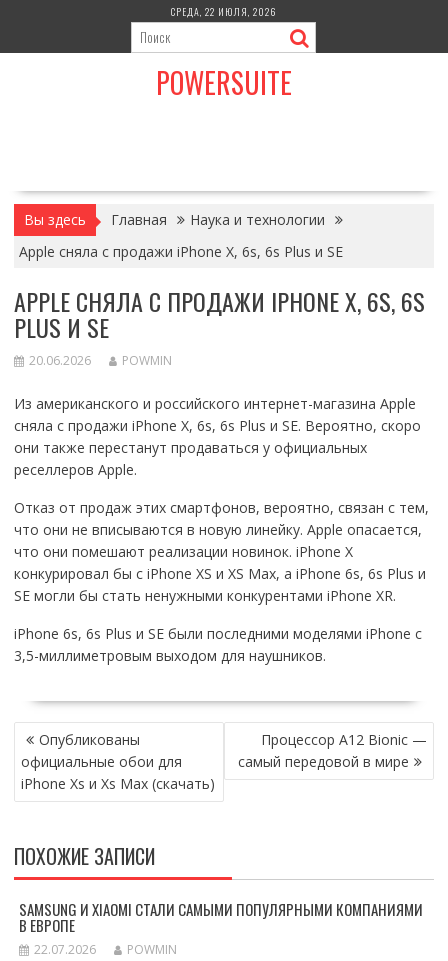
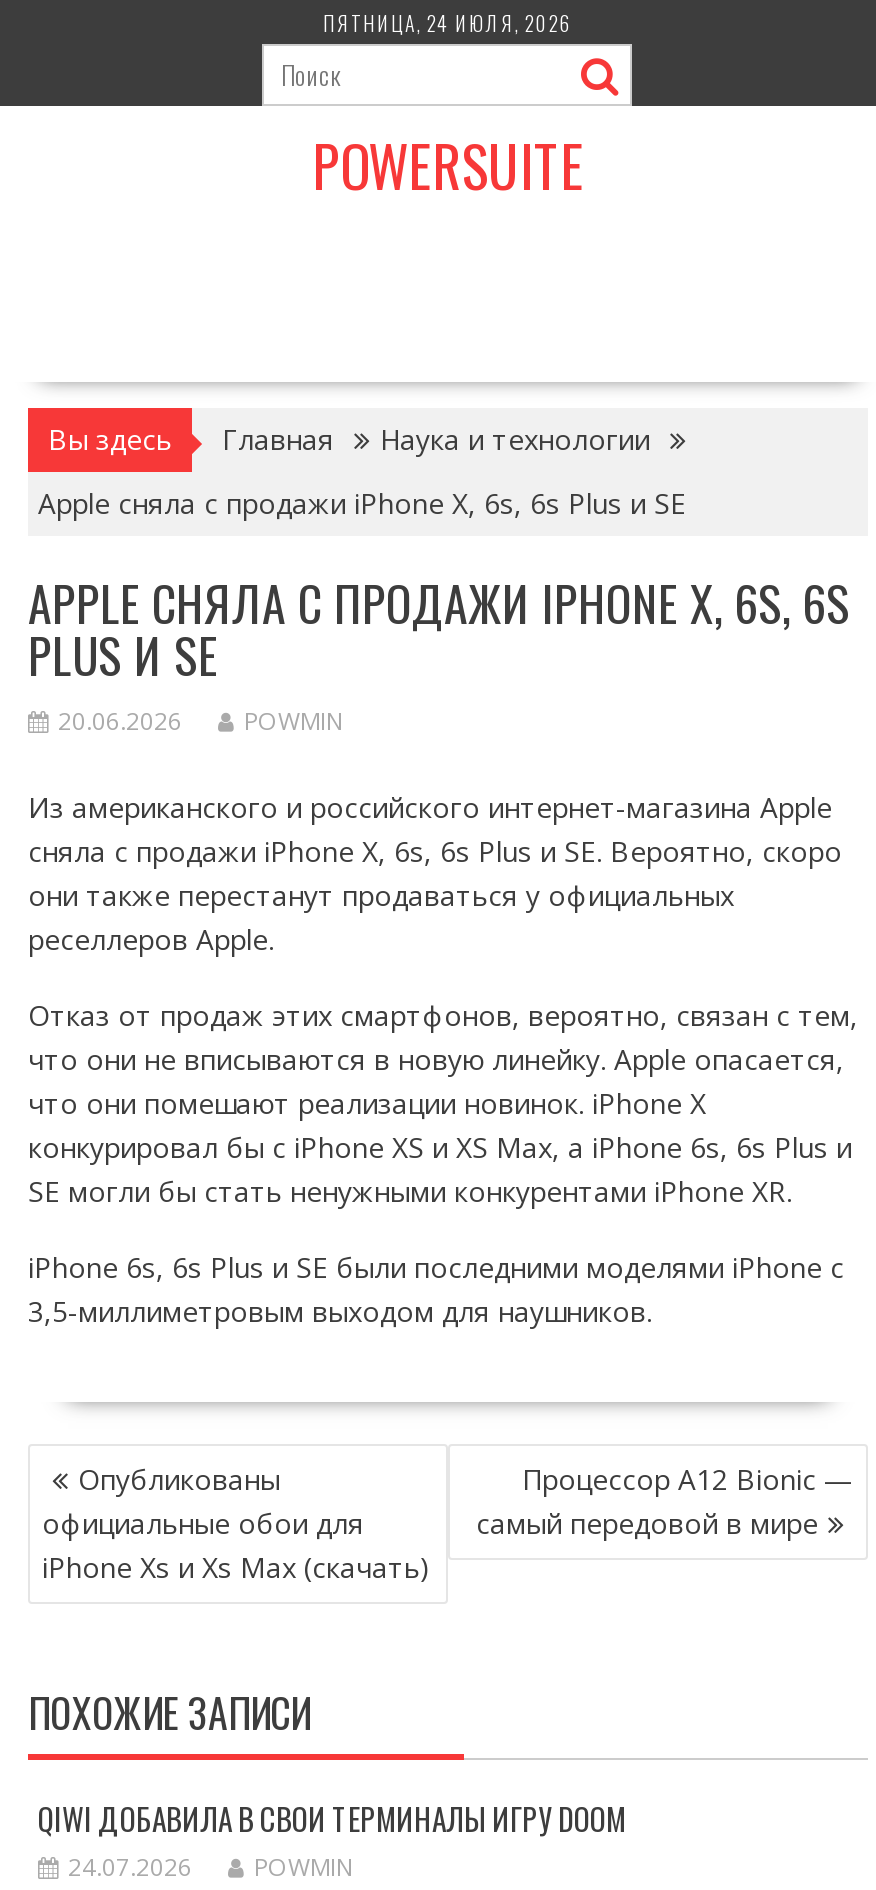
- СРЕДА, 22 ИЮЛЯ, 2026
+ ПЯТНИЦА, 24 ИЮЛЯ, 2026

- SAMSUNG И XIAOMI СТАЛИ САМЫМИ ПОПУЛЯРНЫМИ КОМПАНИЯМИ
- В ЕВРОПЕ
- 22.07.2026
+ QIWI ДОБАВИЛА В СВОИ ТЕРМИНАЛЫ ИГРУ DOOM
+ 24.07.2026
